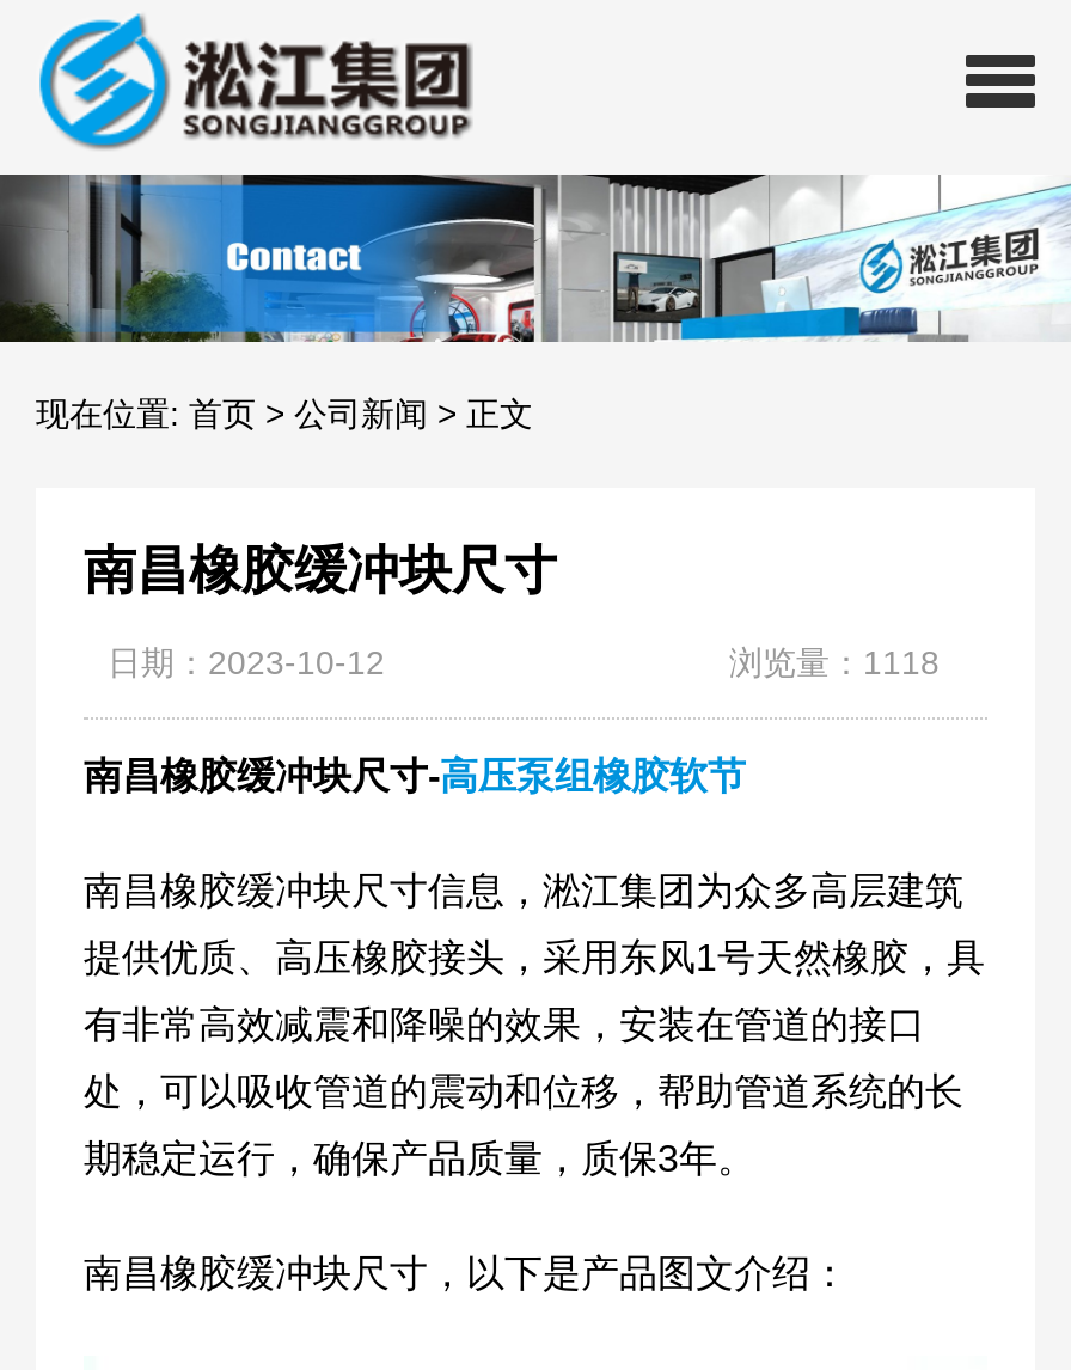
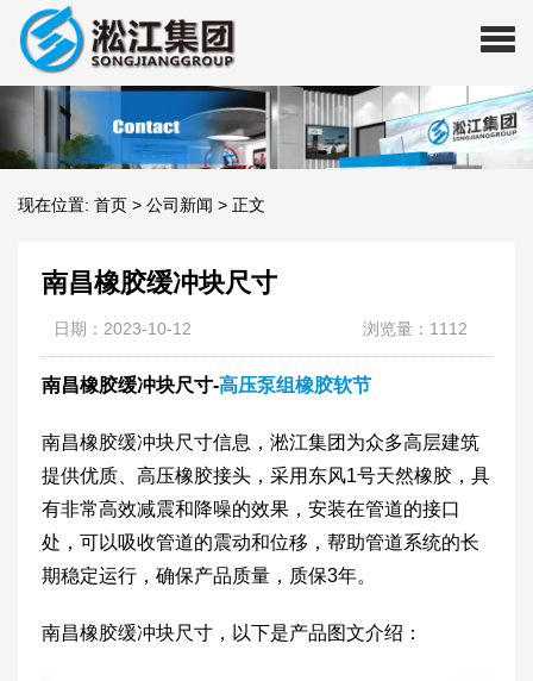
- 浏览量：1118
+ 浏览量：1112
